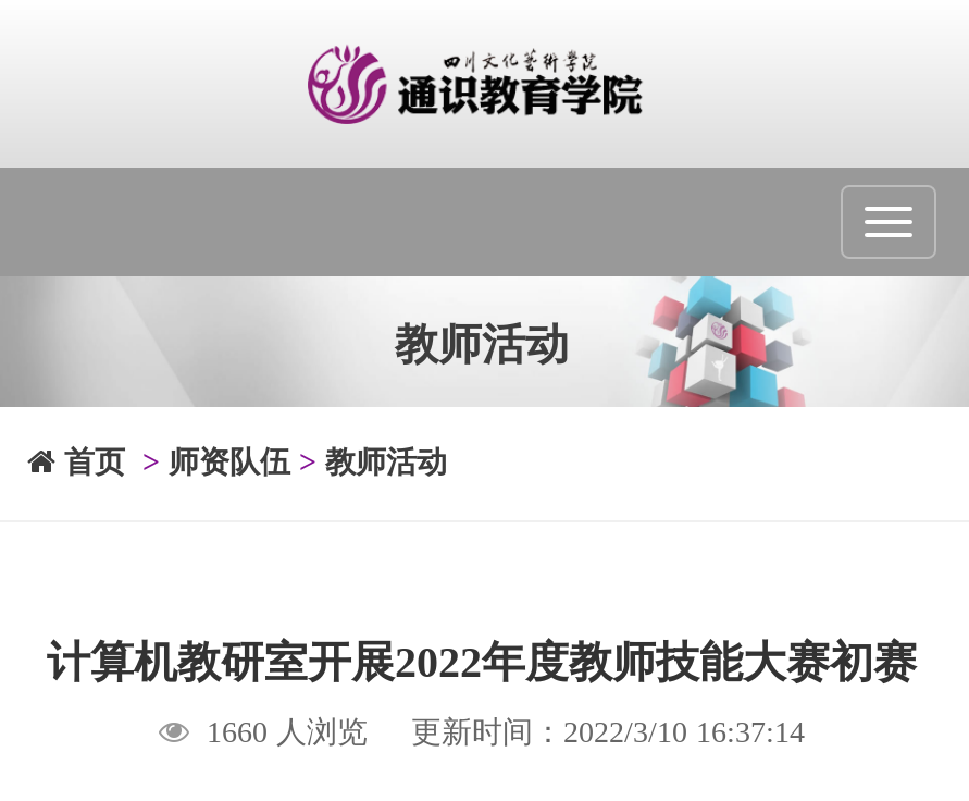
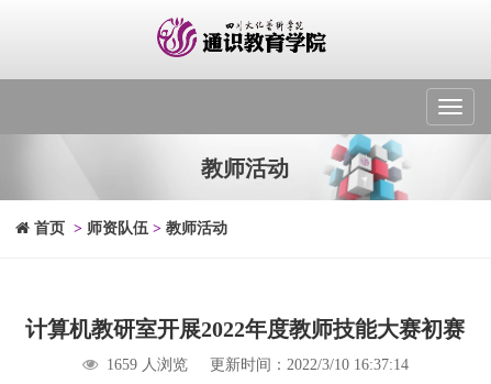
- 1660 人浏览 更新时间：2022/3/10 16:37:14
+ 1659 人浏览 更新时间：2022/3/10 16:37:14
